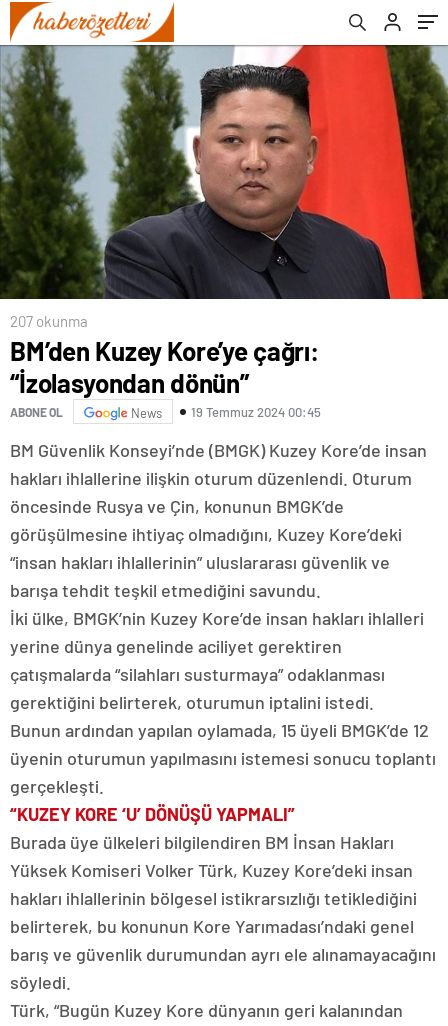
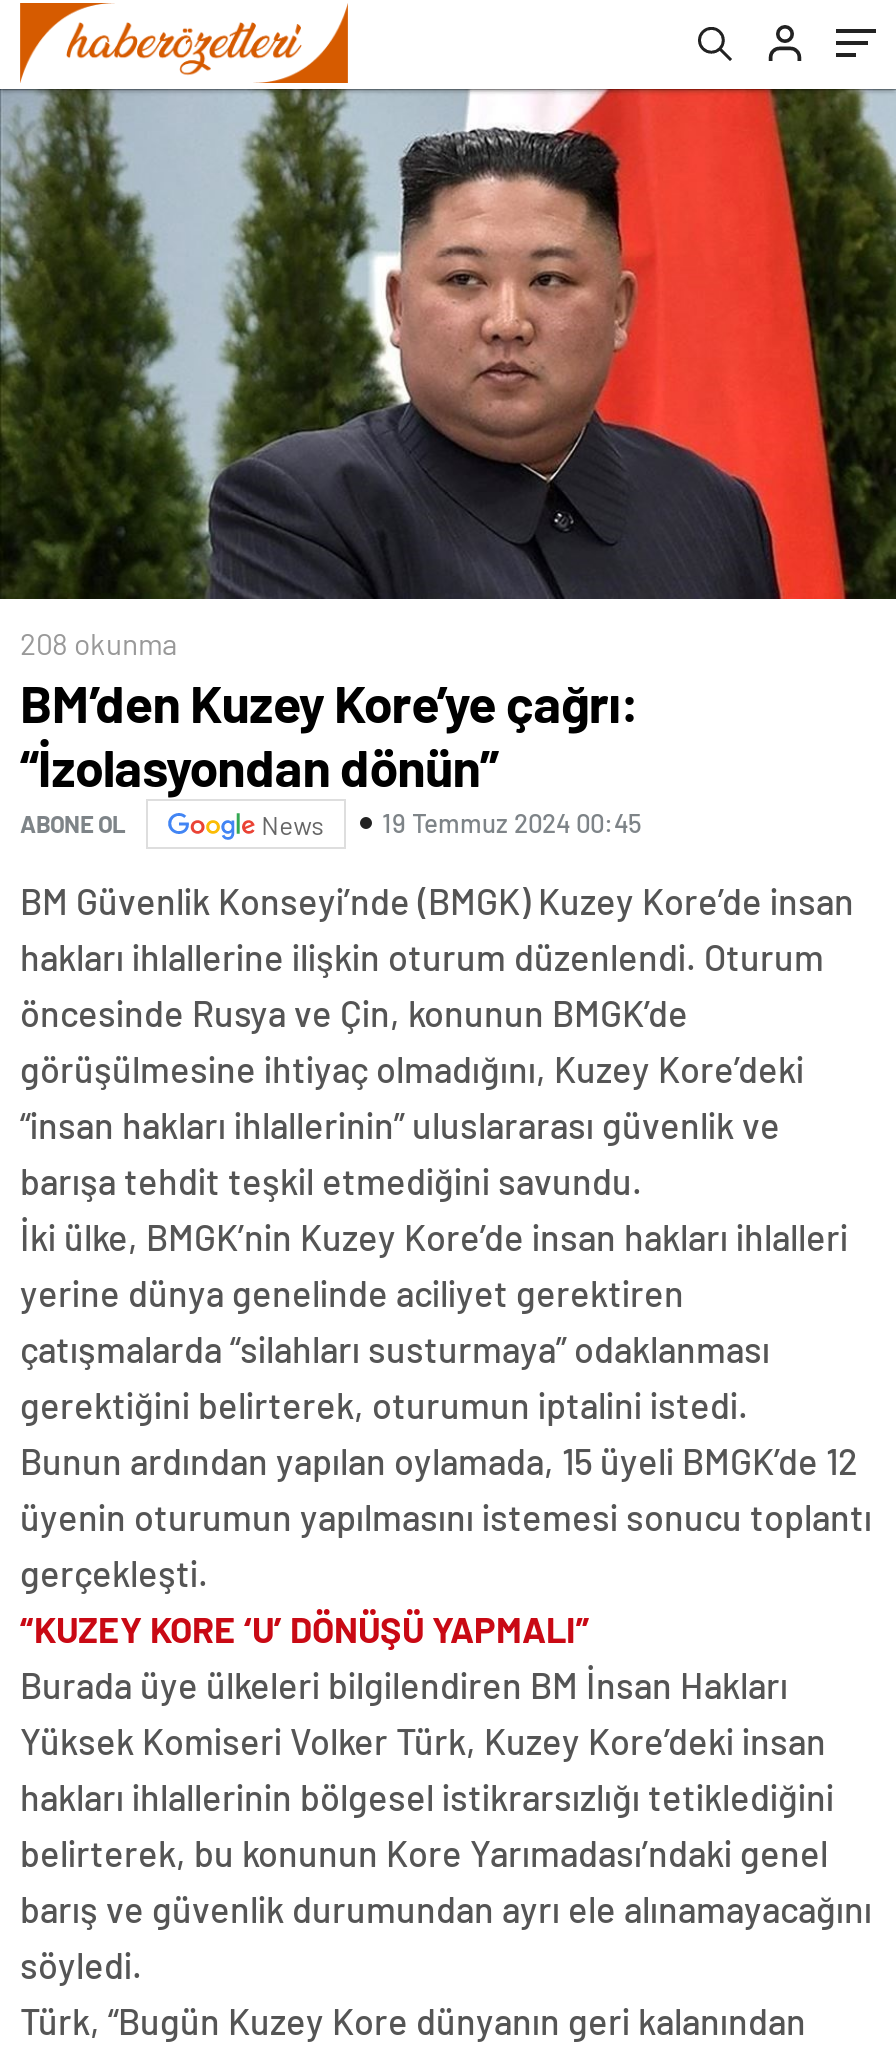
- 207 okunma
+ 208 okunma
